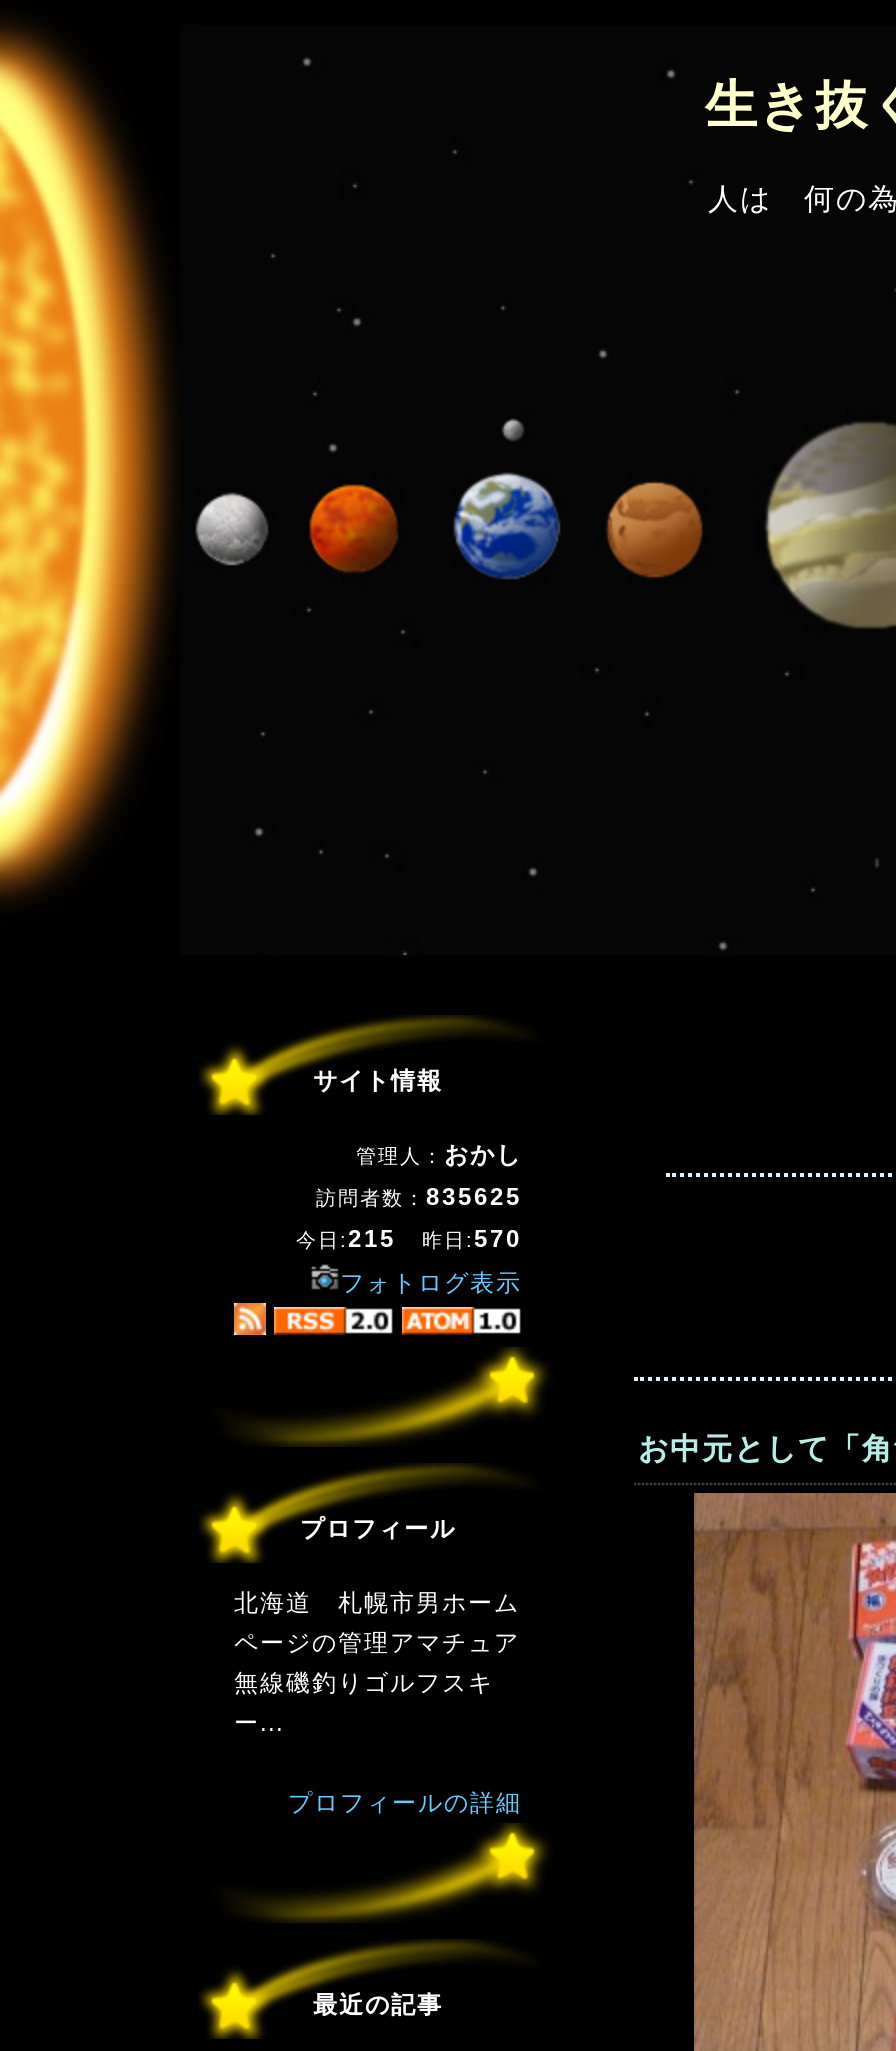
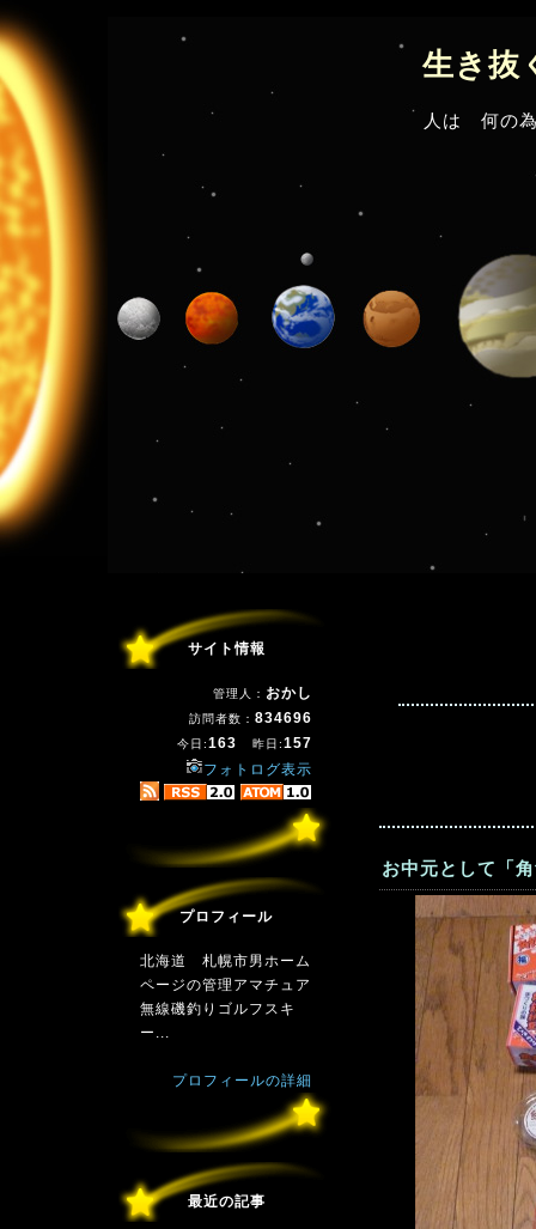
- 訪問者数：835625
+ 訪問者数：834696

- 今日: 215
+ 今日: 163

- 昨日: 570
+ 昨日: 157
